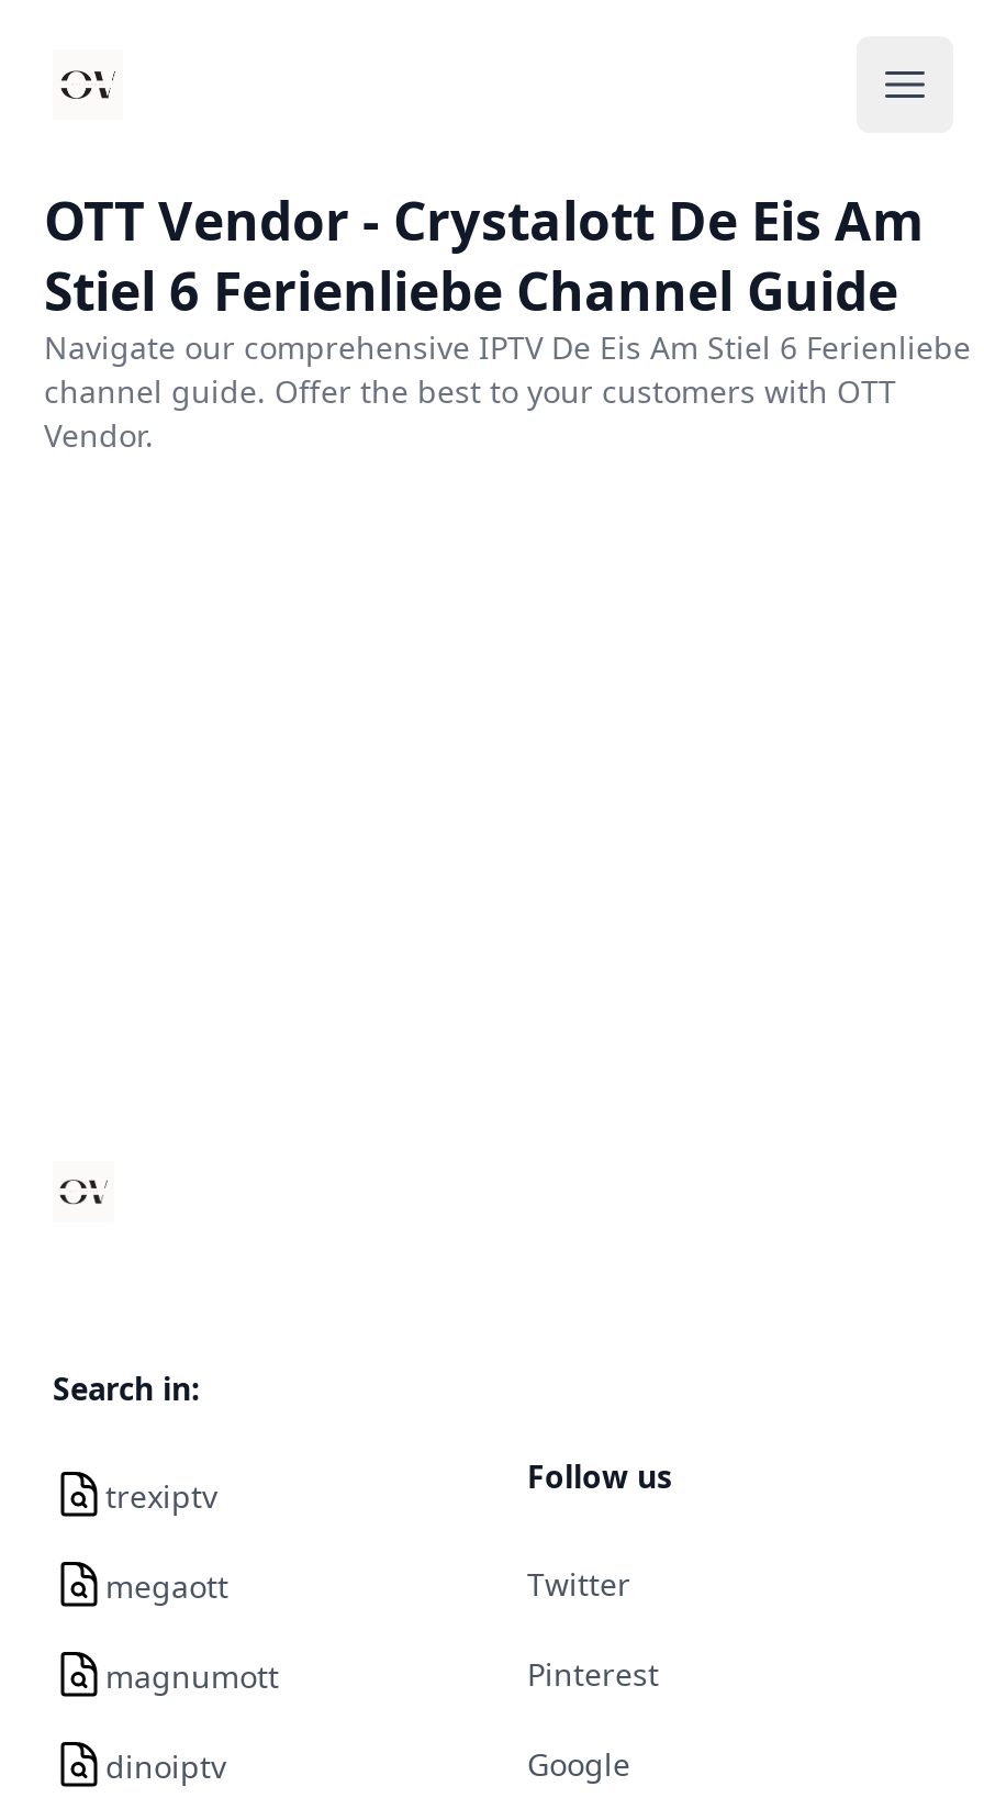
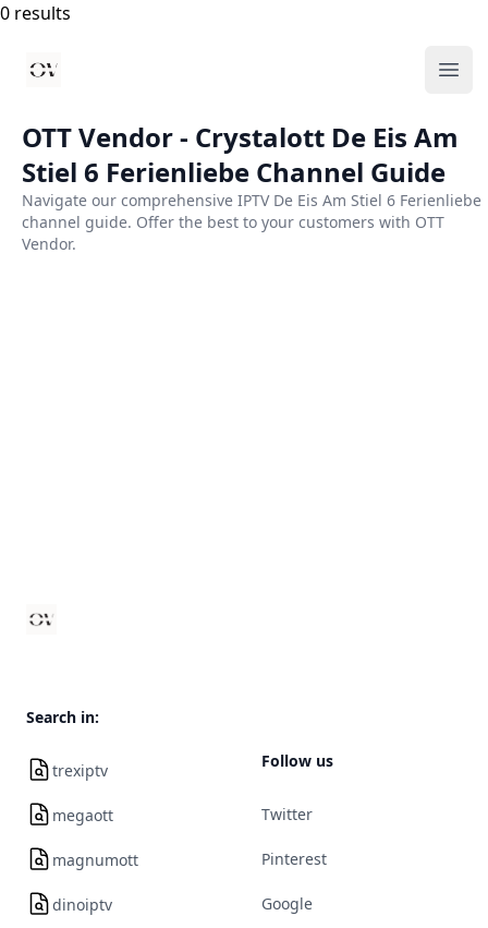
+ 0 results
